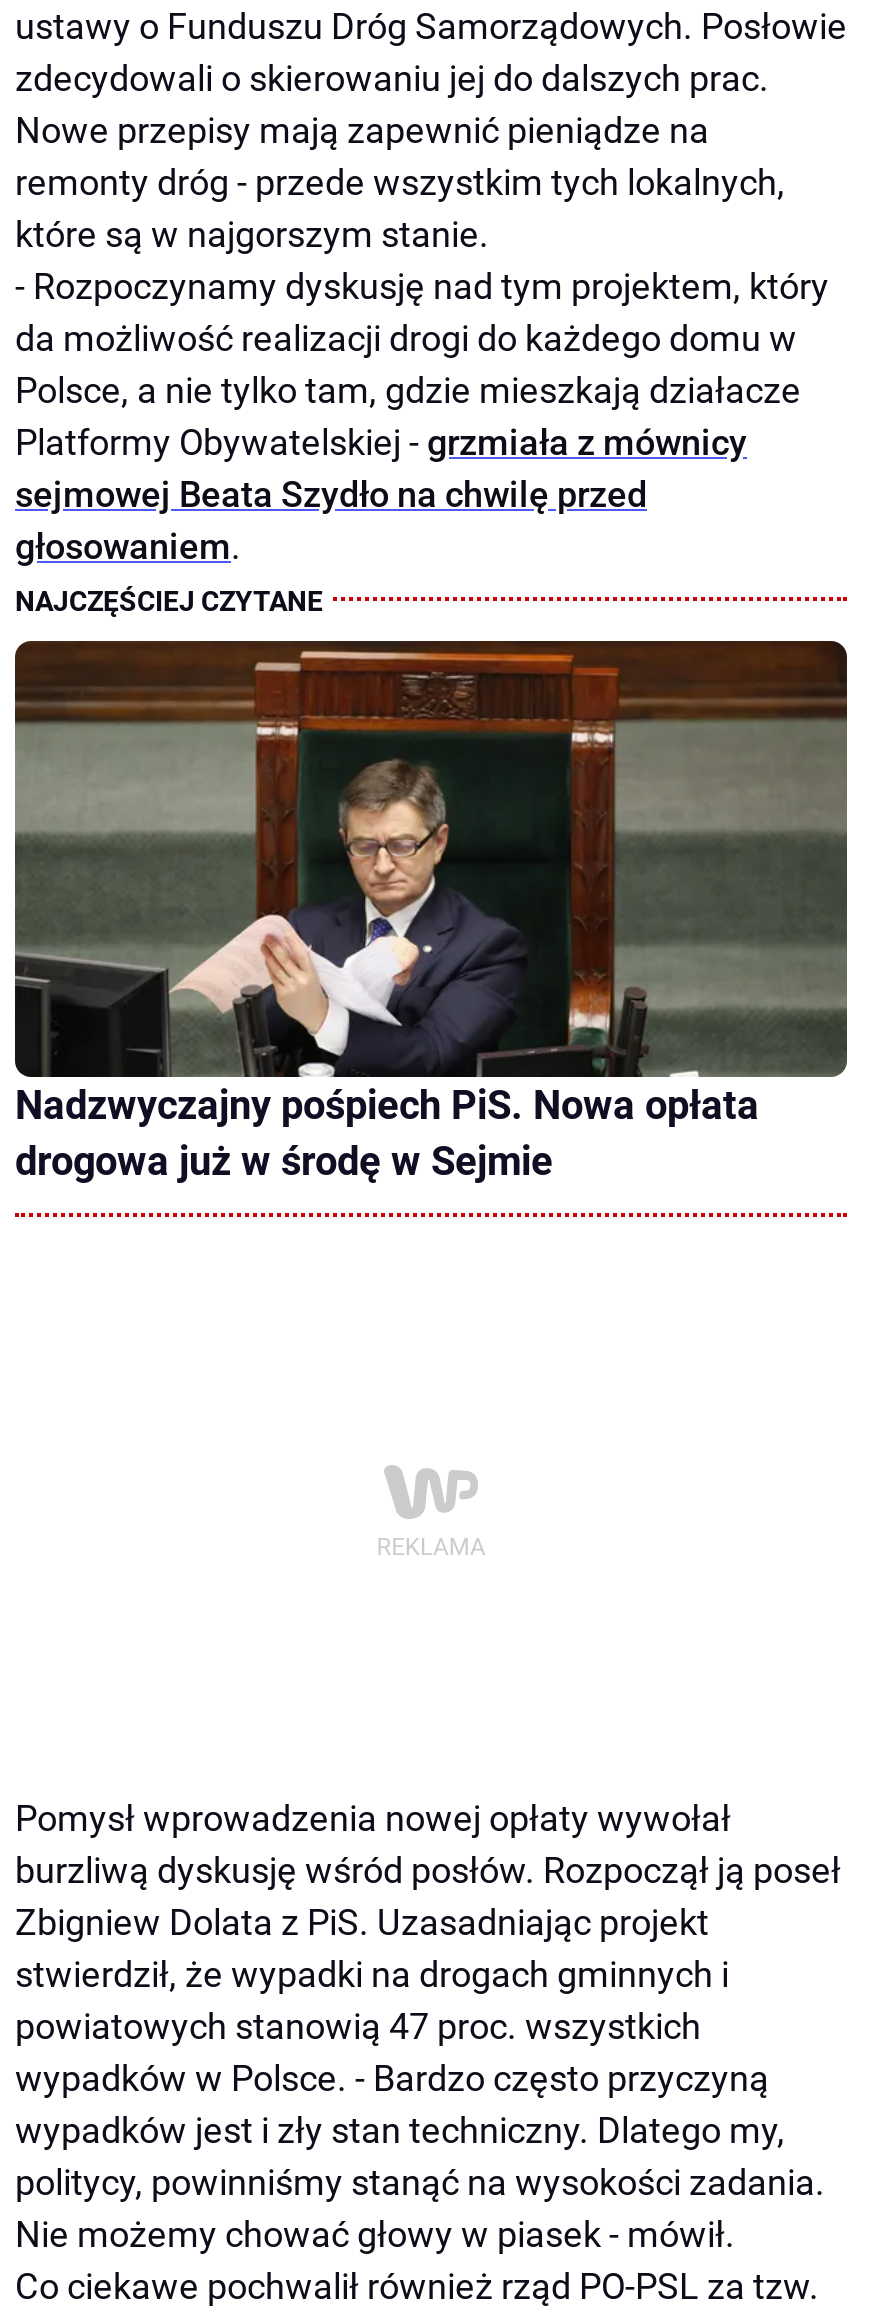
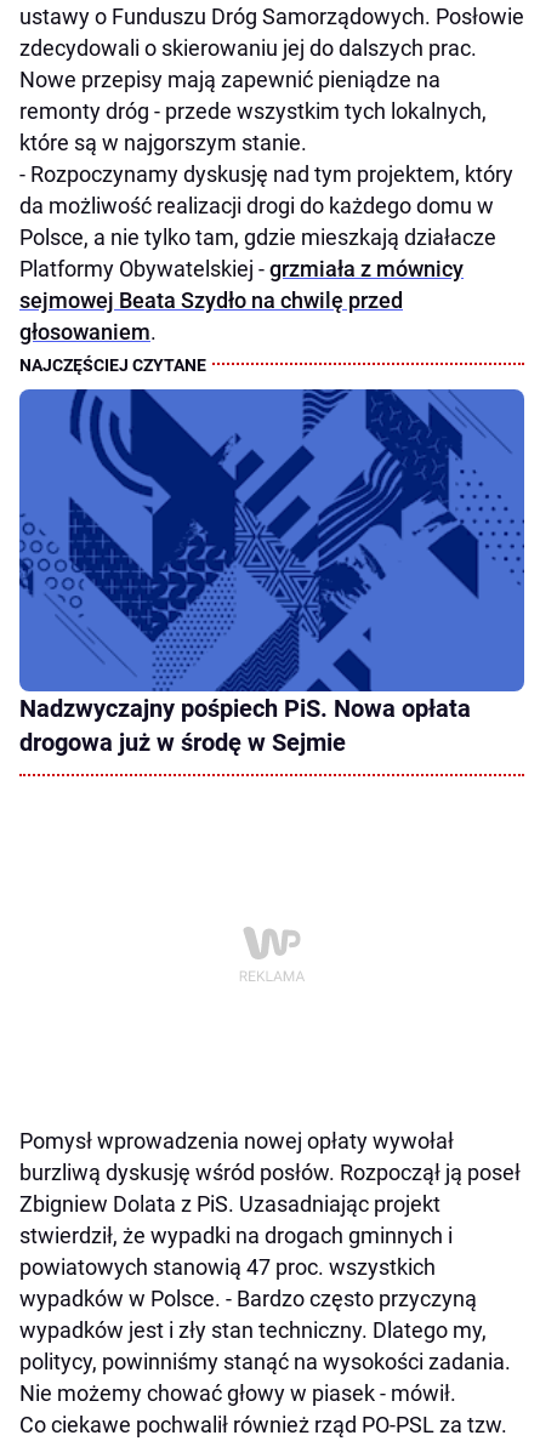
- [image]
+ [image]
